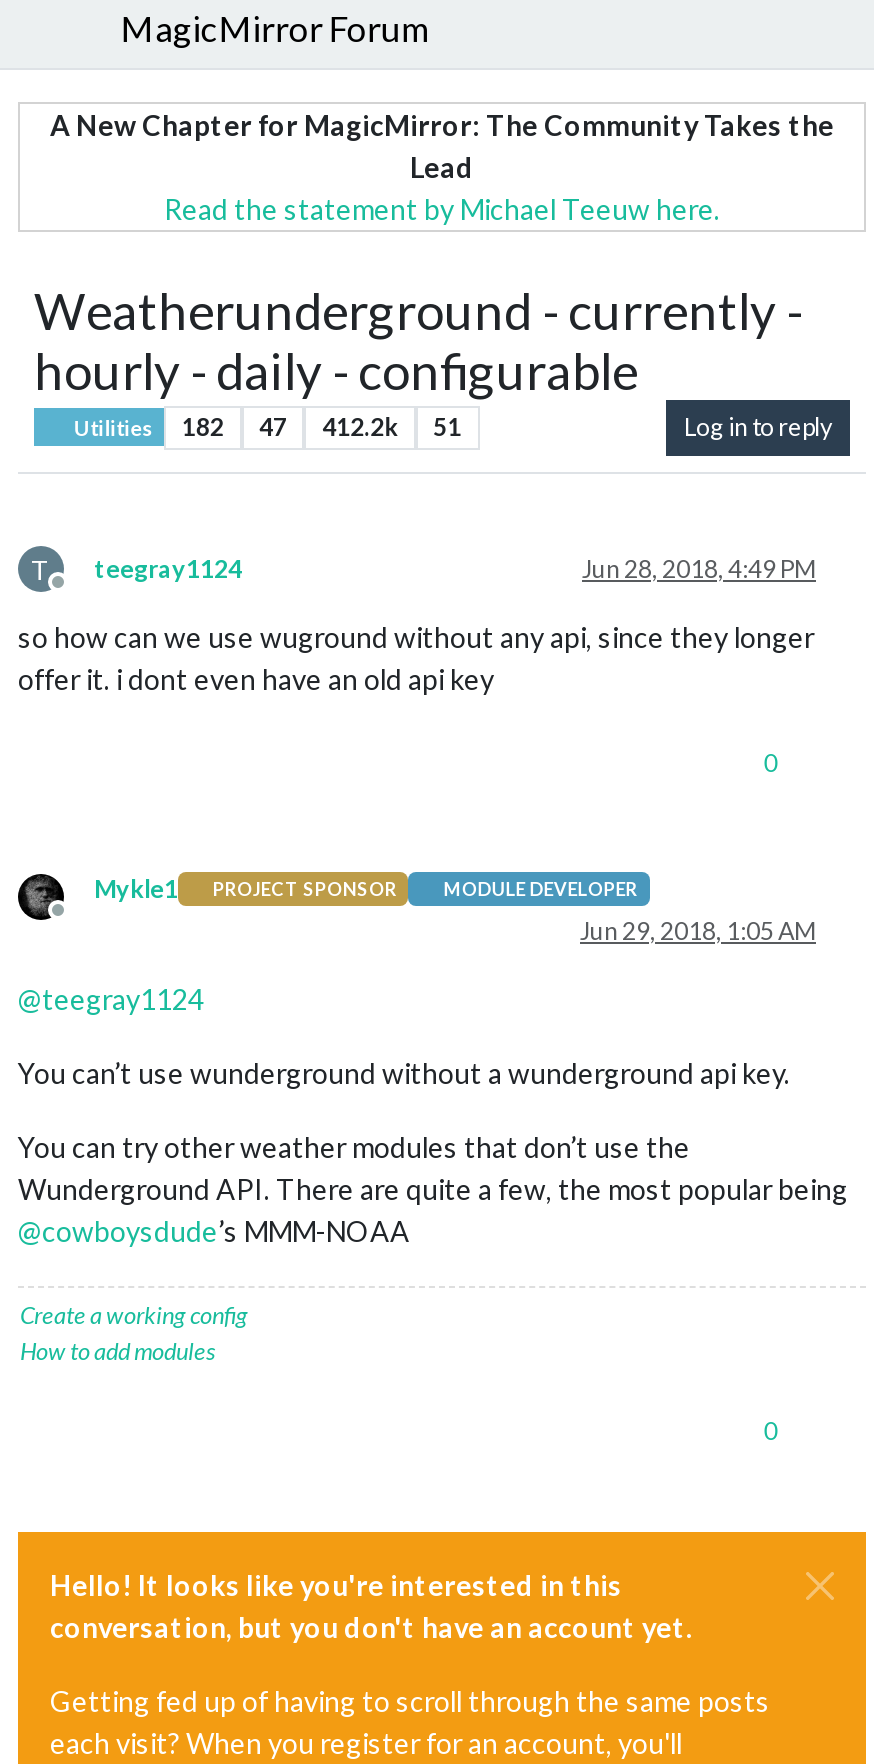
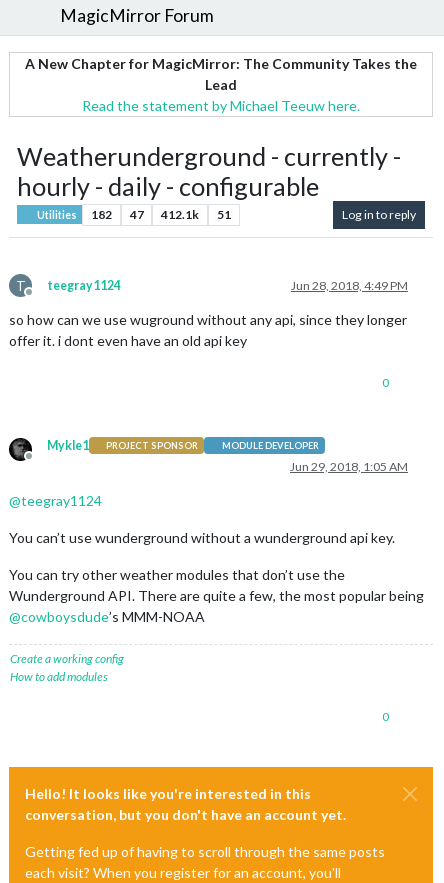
- Utilities 182 47 412.2k 51
+ Utilities 182 47 412.1k 51
